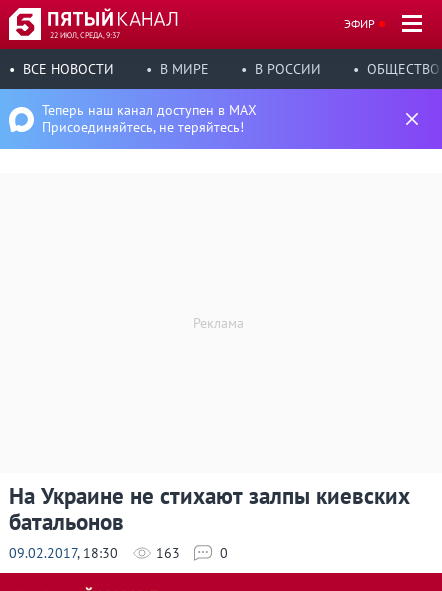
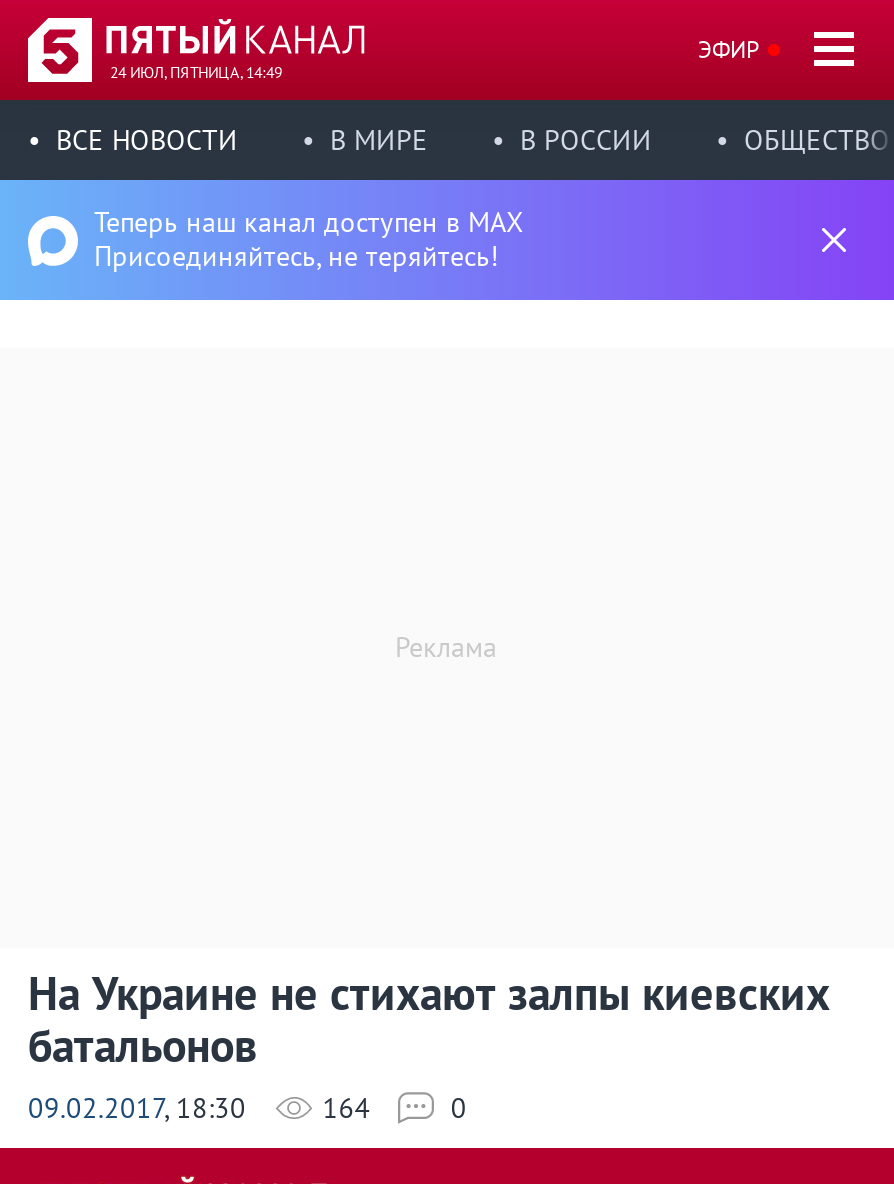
- 22 ИЮЛ, СРЕДА, 9:37
+ 24 ИЮЛ, ПЯТНИЦА, 14:49

- 09.02.2017, 18:30 163
+ 09.02.2017, 18:30 164
